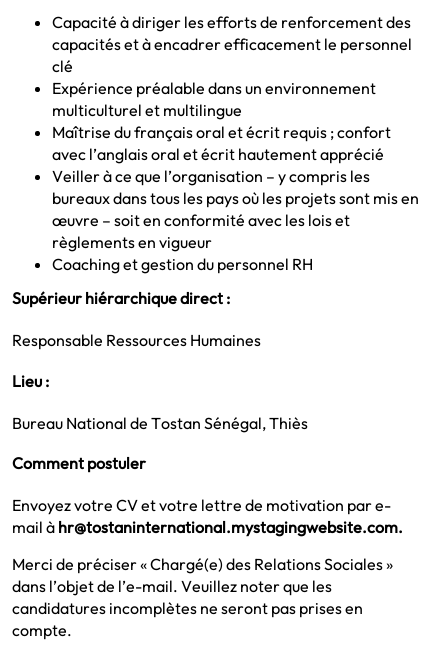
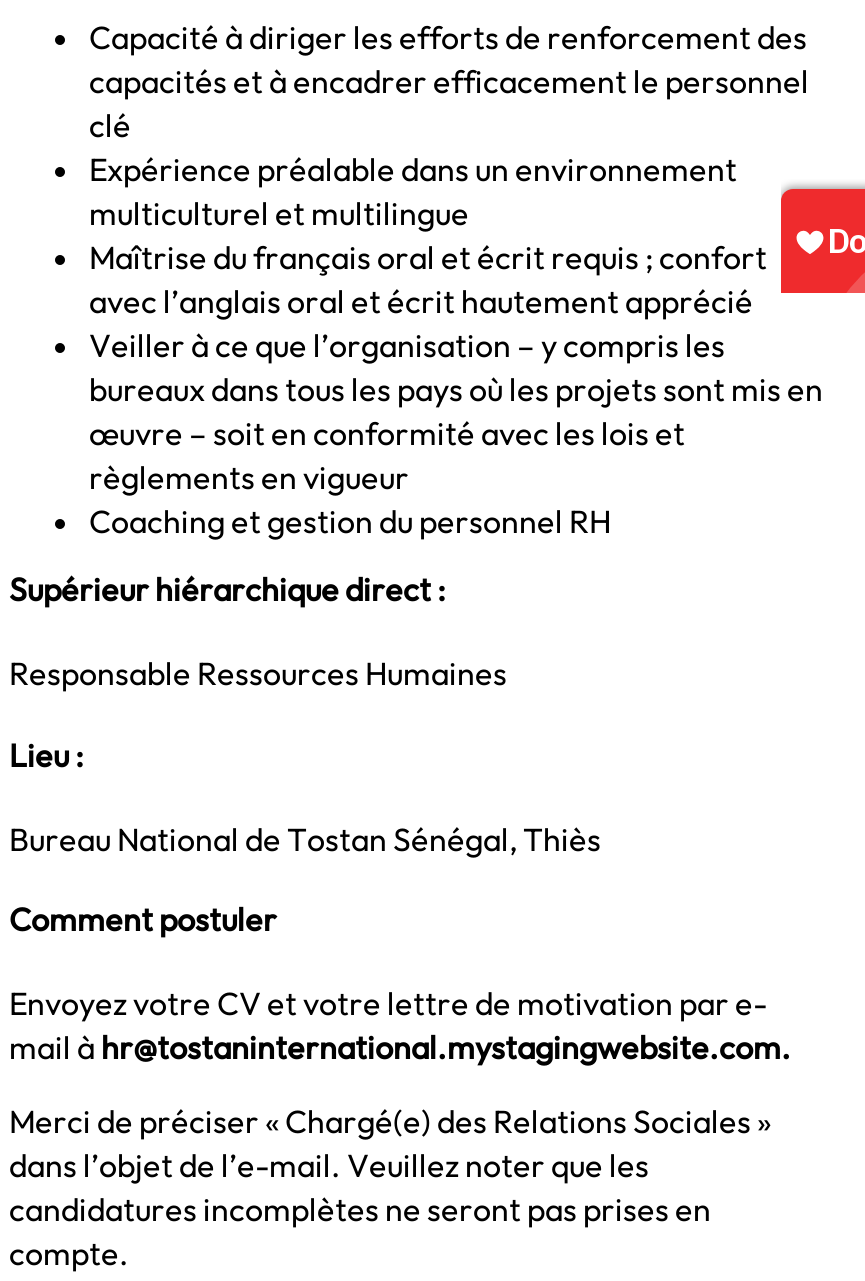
+ [image]
